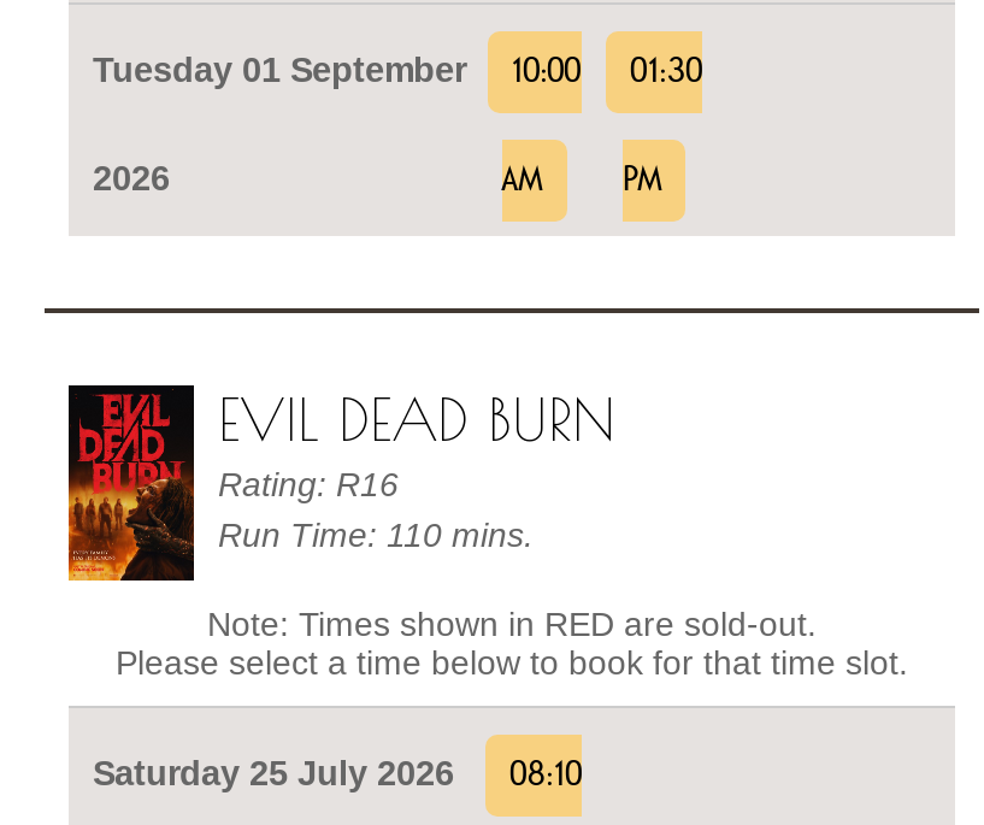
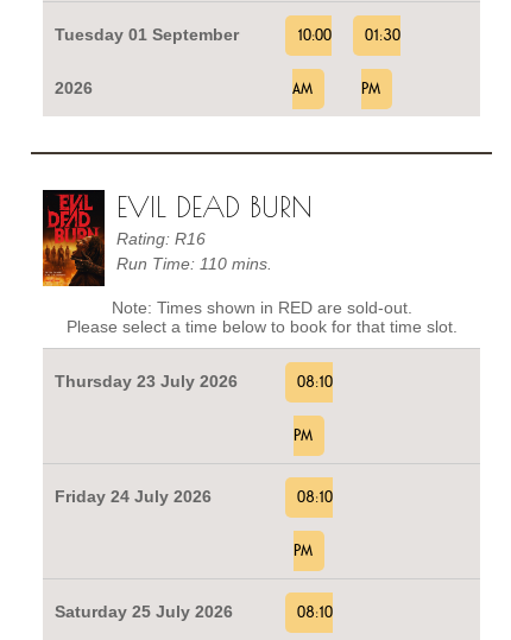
+ Thursday 23 July 2026
+ 08:10
+ PM
+ Friday 24 July 2026
+ 08:10
+ PM
